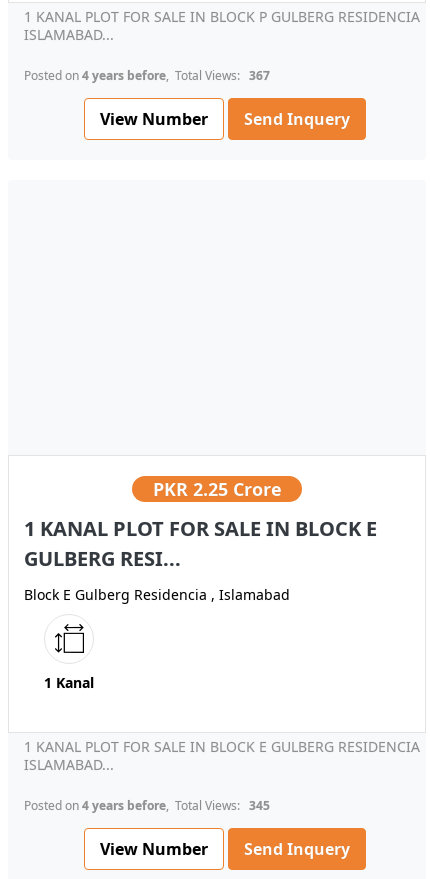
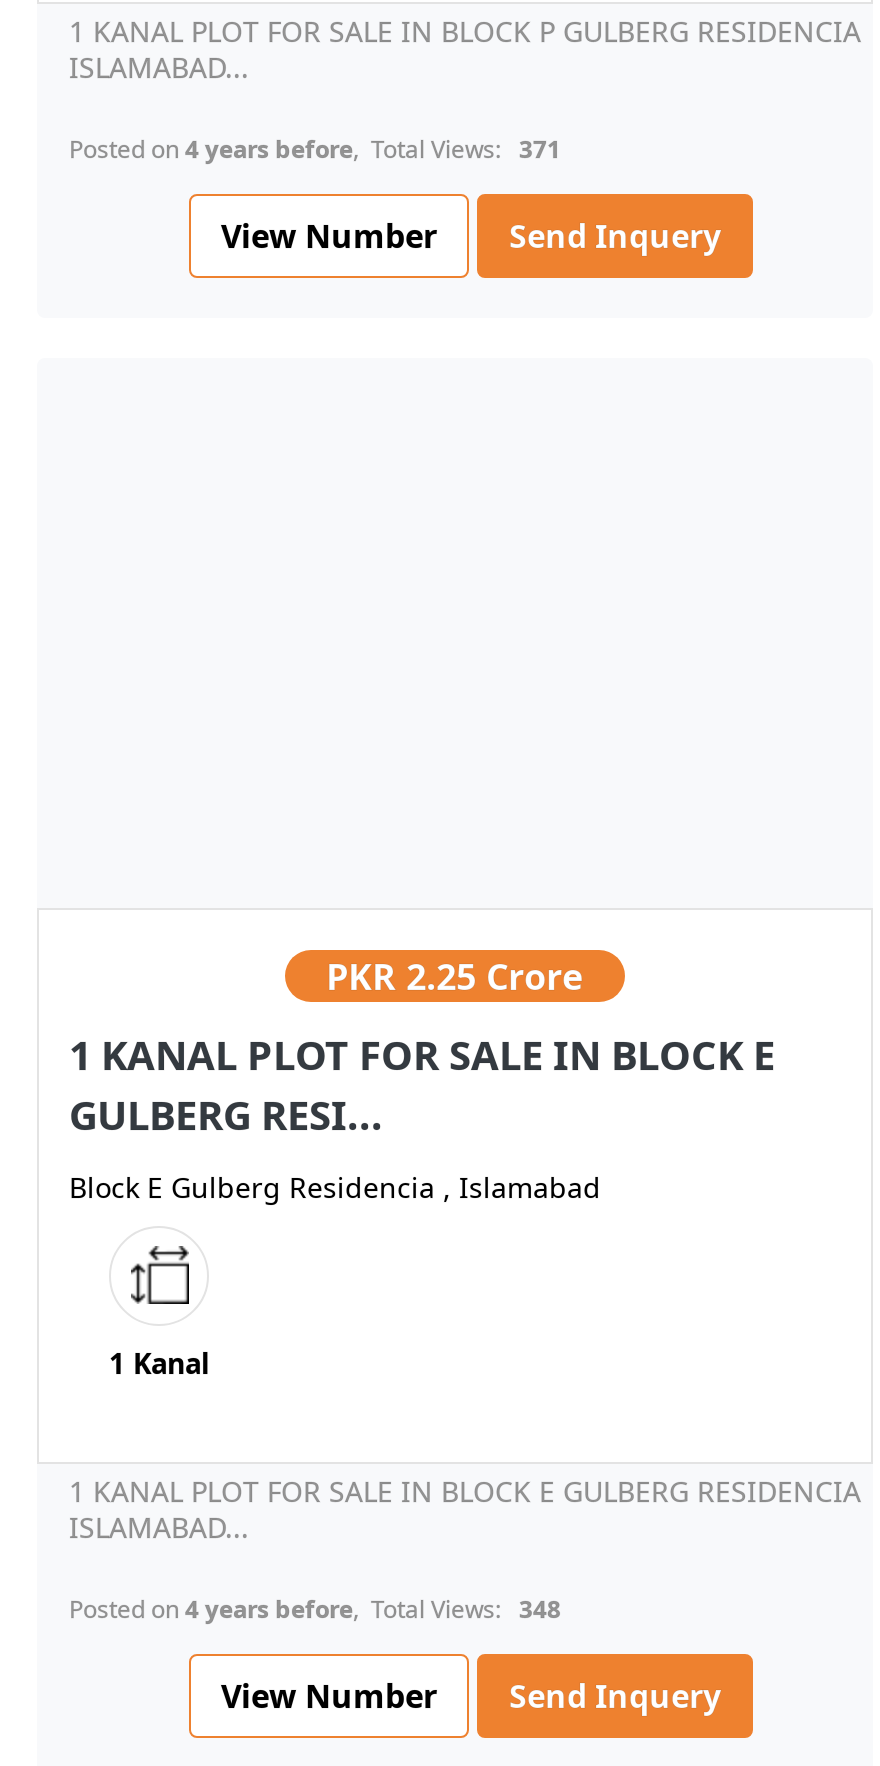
- Posted on 4 years before, Total Views: 367
+ Posted on 4 years before, Total Views: 371

- Posted on 4 years before, Total Views: 345
+ Posted on 4 years before, Total Views: 348
